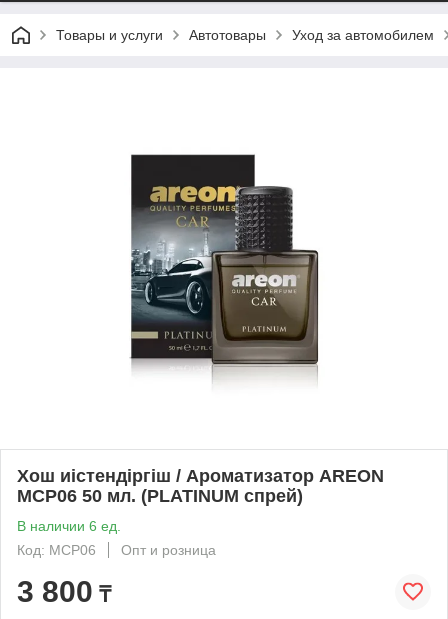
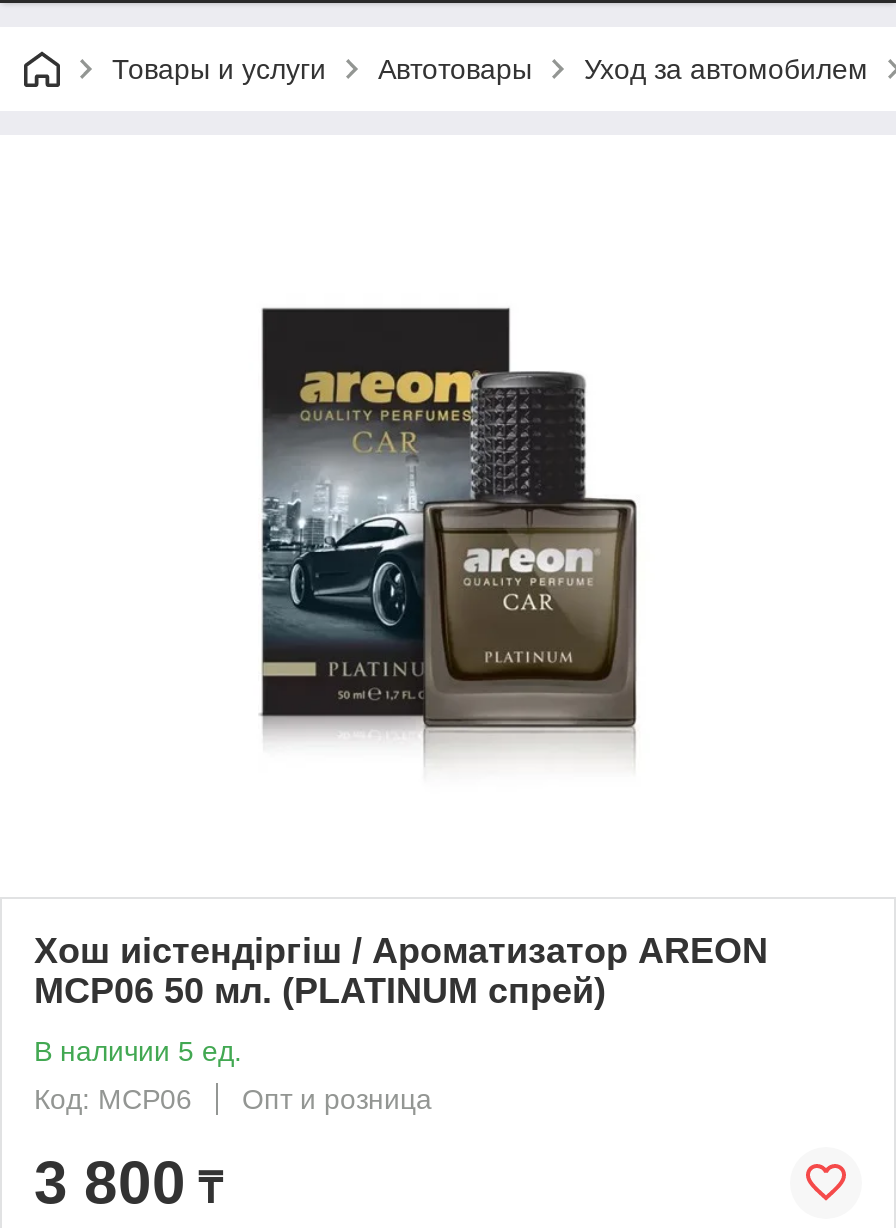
- В наличии 6 ед.
+ В наличии 5 ед.
